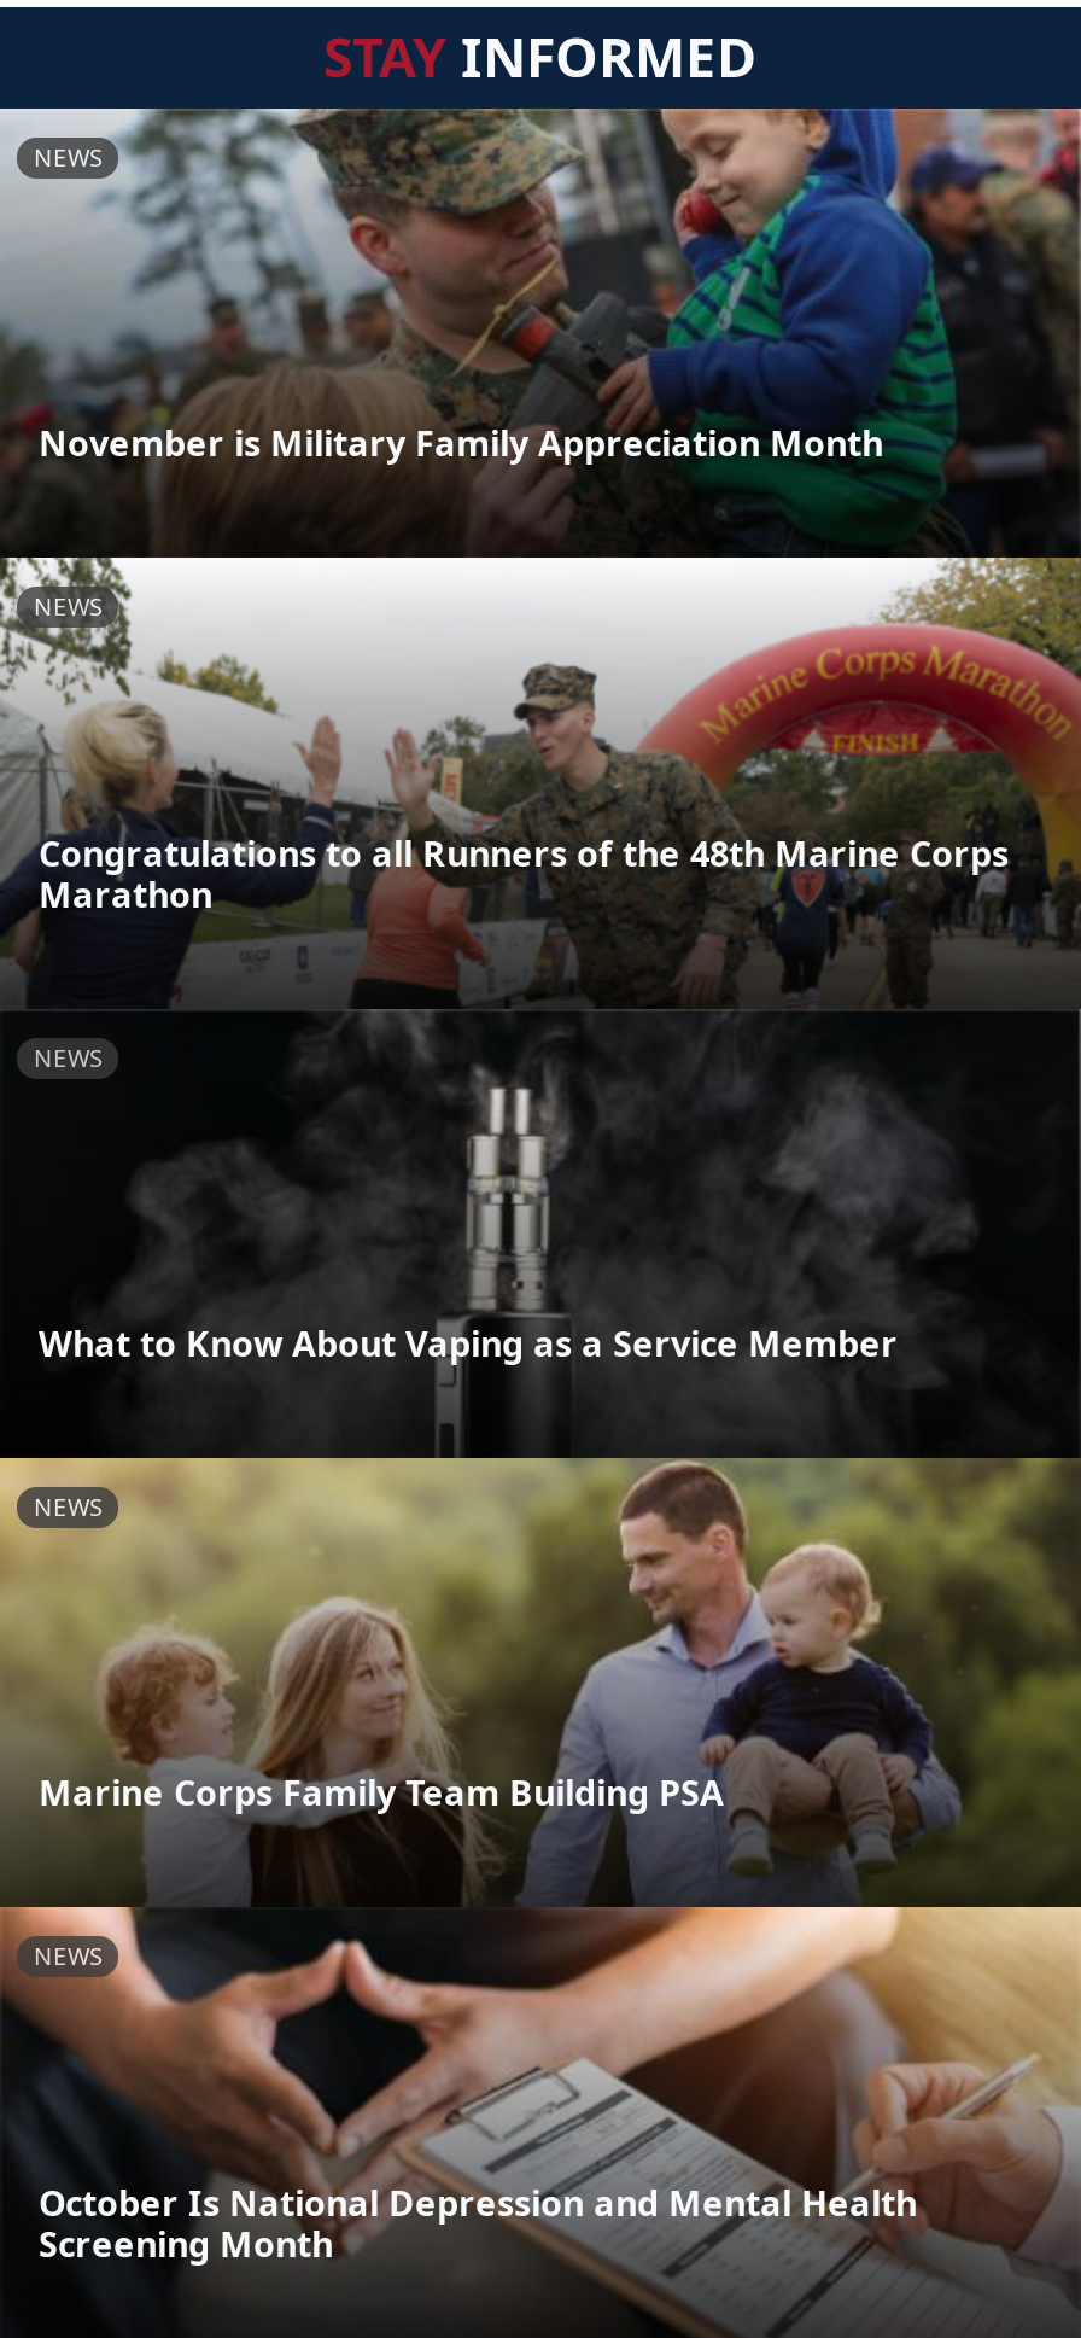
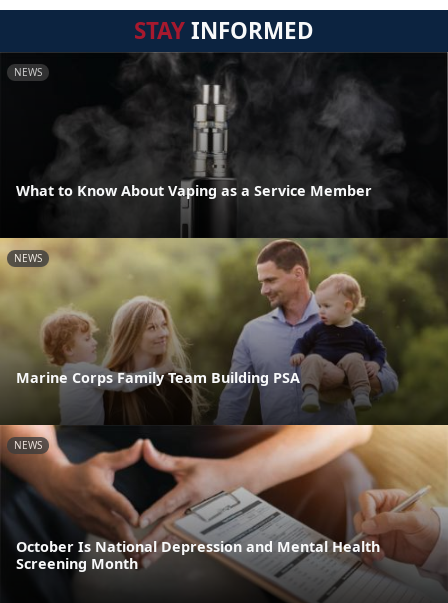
- [image]
- NEWS

- November is Military Family Appreciation Month

- NEWS

- Congratulations to all Runners of the 48th Marine Corps
- Marathon
